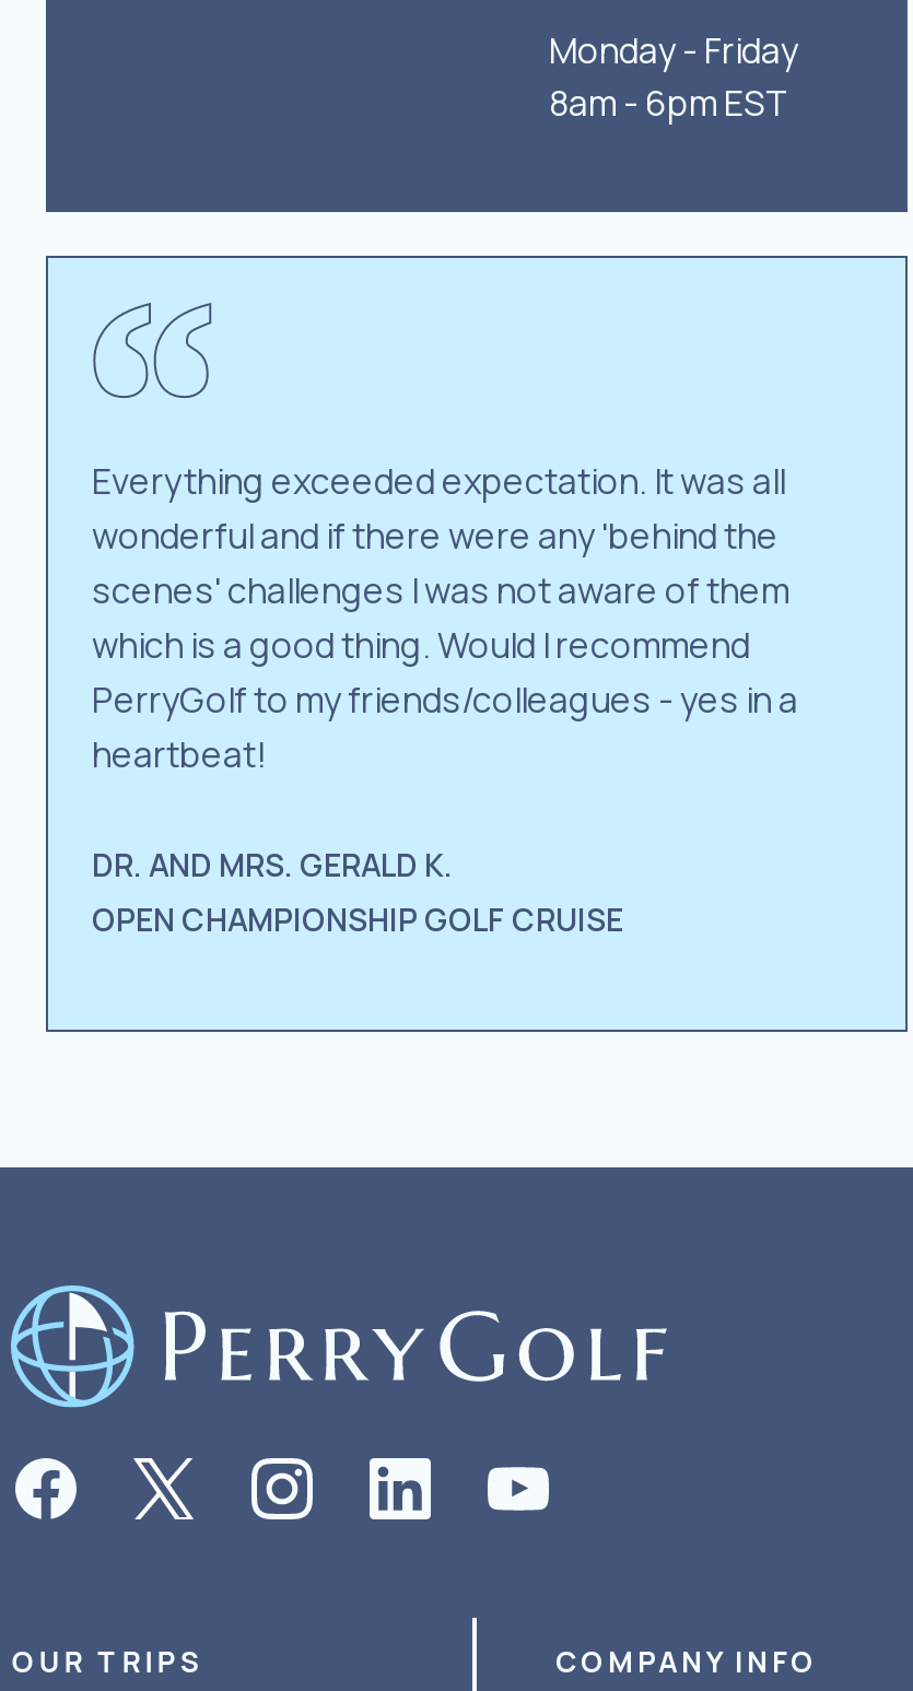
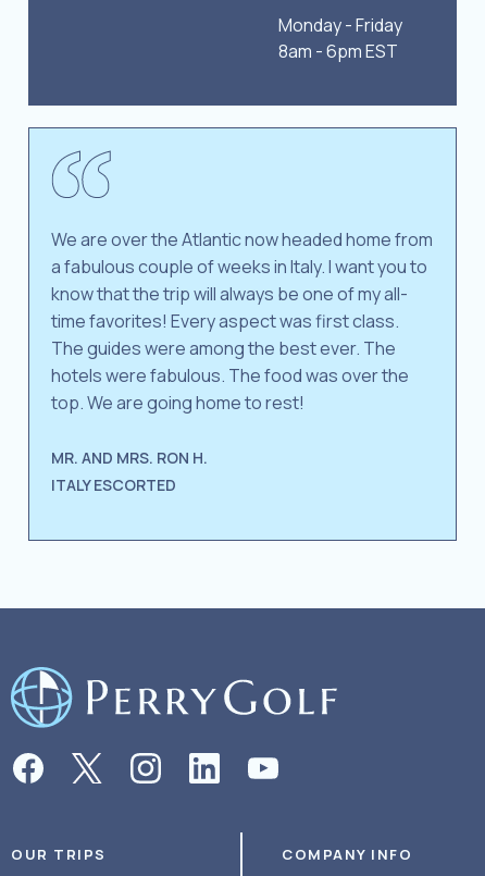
- Everything exceeded expectation. It was all
- wonderful and if there were any 'behind the
- scenes' challenges I was not aware of them
- which is a good thing. Would I recommend
- PerryGolf to my friends/colleagues - yes in a
- heartbeat!
+ We are over the Atlantic now headed home from
+ a fabulous couple of weeks in Italy. I want you to
+ know that the trip will always be one of my all-
+ time favorites! Every aspect was first class.
+ The guides were among the best ever. The
+ hotels were fabulous. The food was over the
+ top. We are going home to rest!

- DR. AND MRS. GERALD K.
- OPEN CHAMPIONSHIP GOLF CRUISE
+ MR. AND MRS. RON H.
+ ITALY ESCORTED
